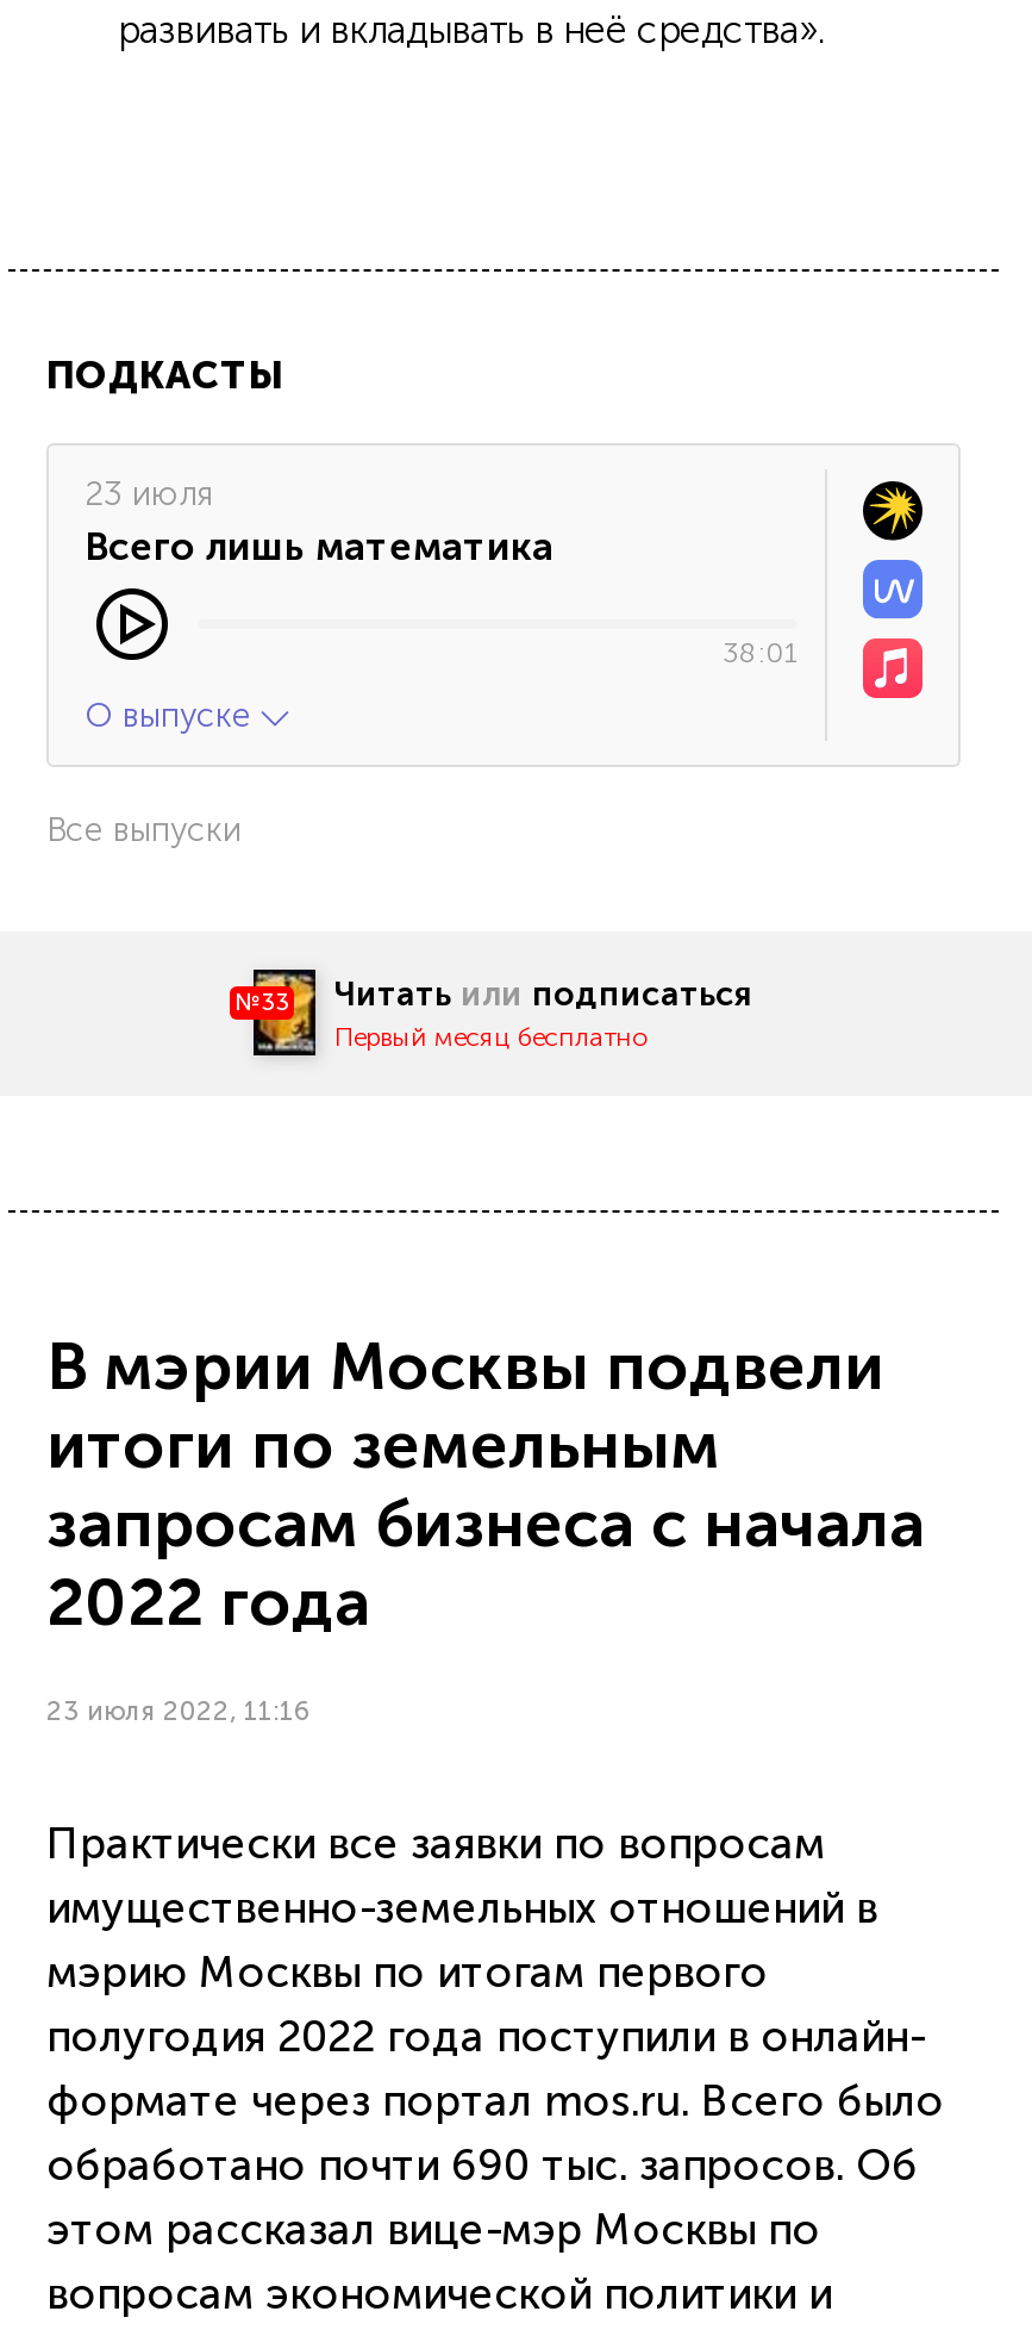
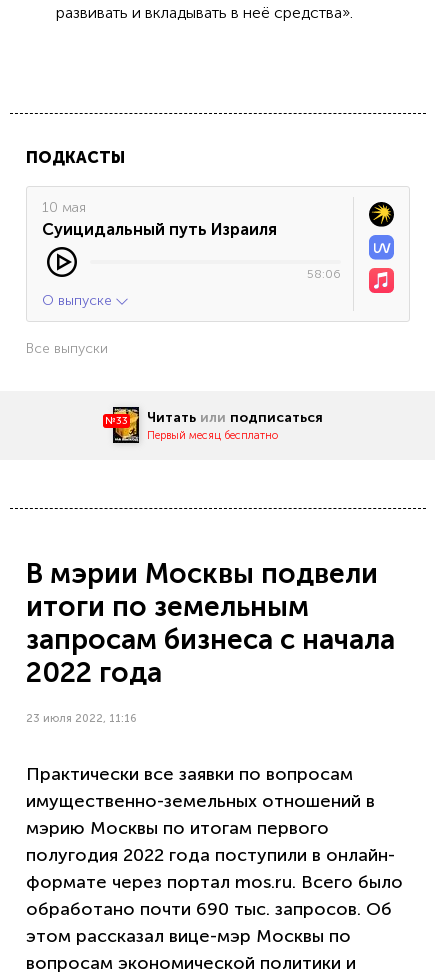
- 23 июля
- Всего лишь математика
+ 10 мая
+ Суицидальный путь Израиля

- 38:01
+ 58:06
